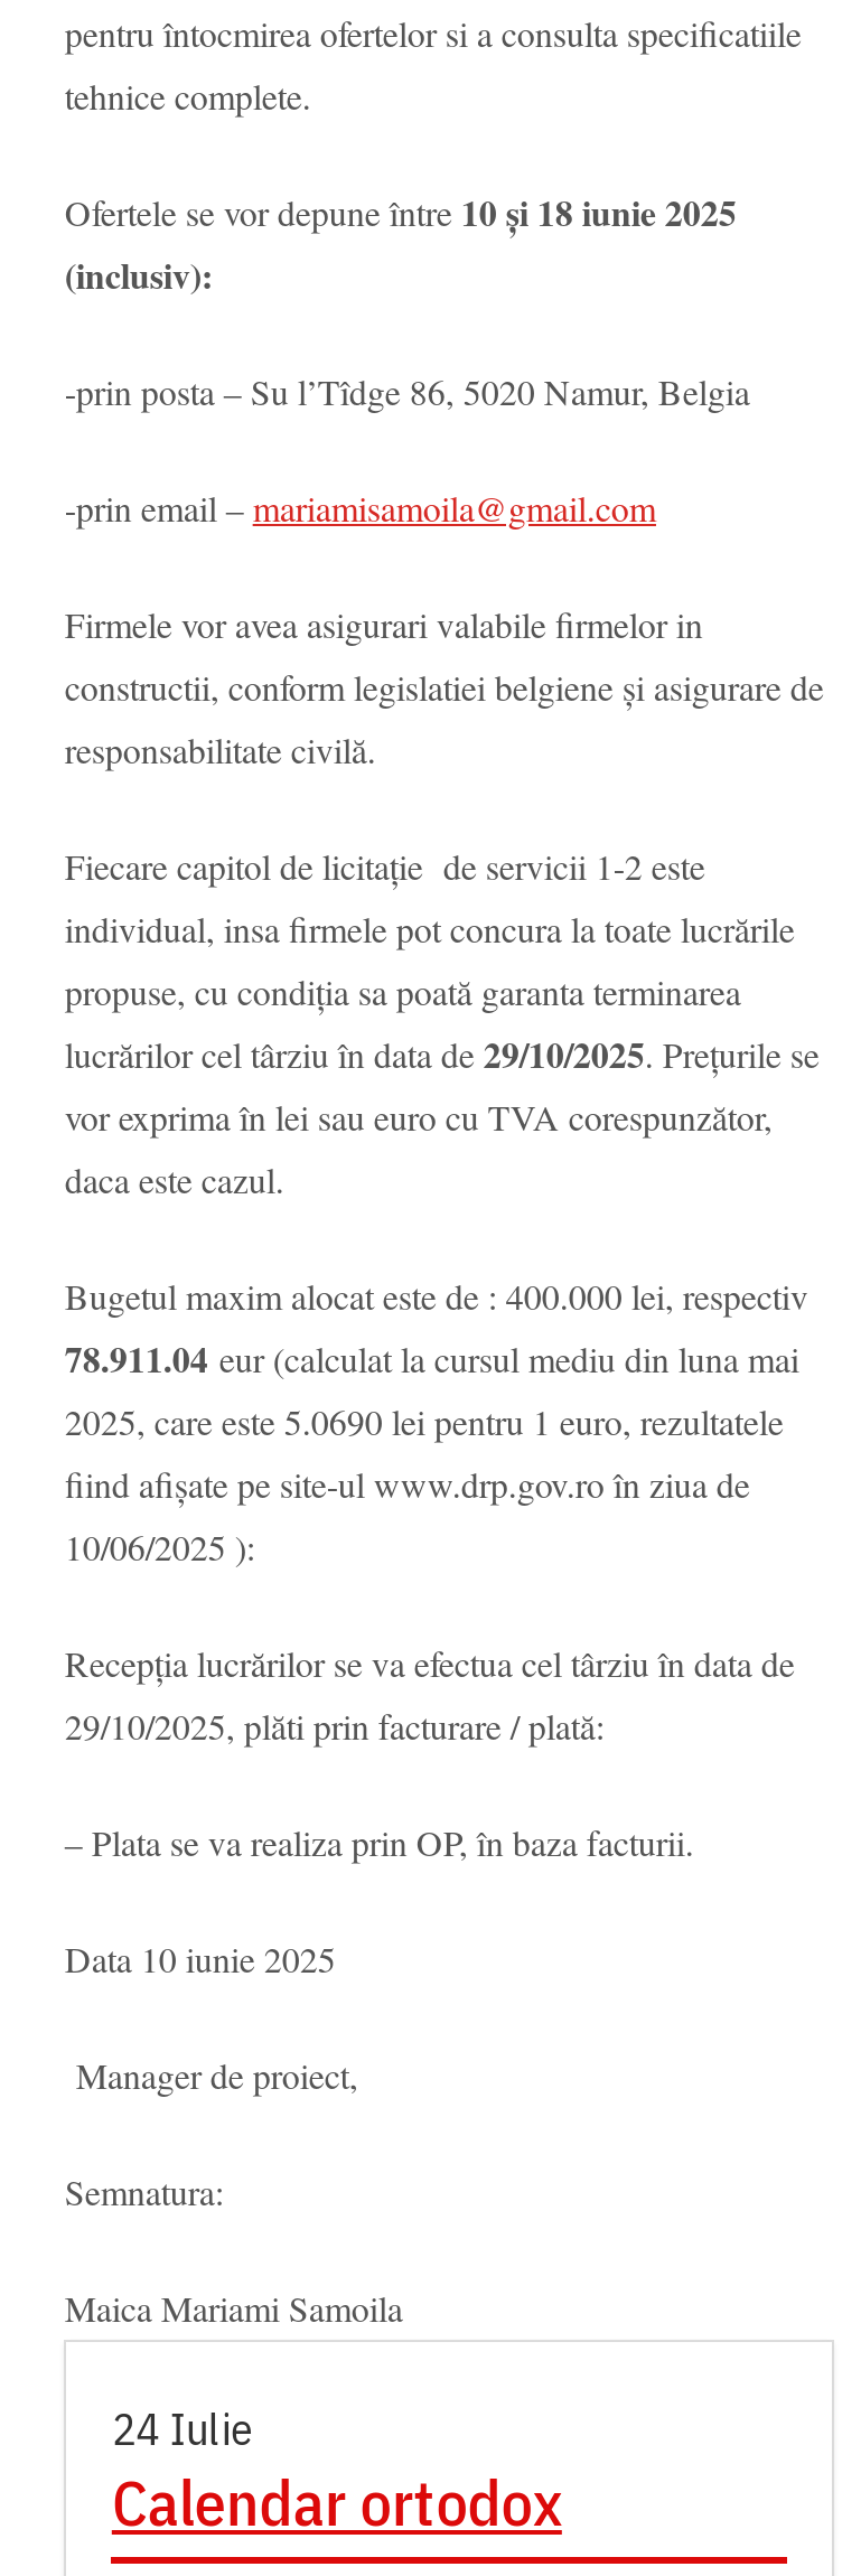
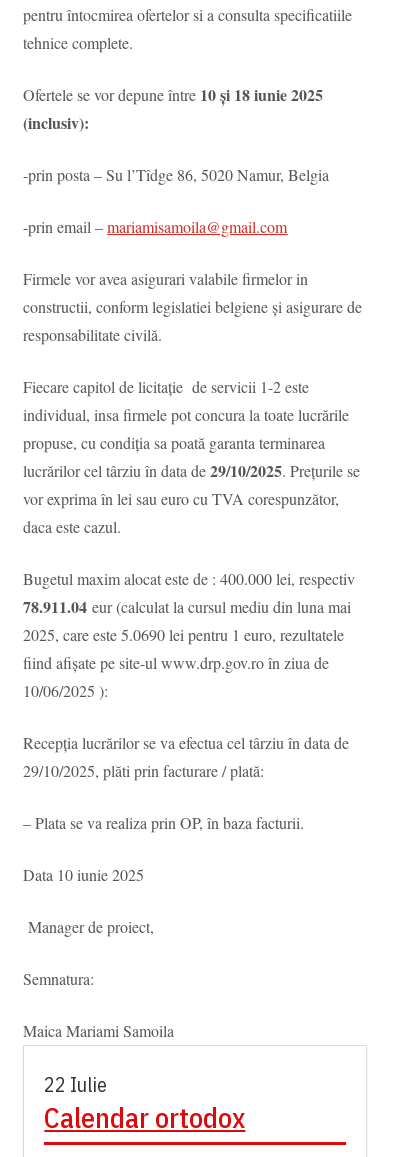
- 24 Iulie
+ 22 Iulie
